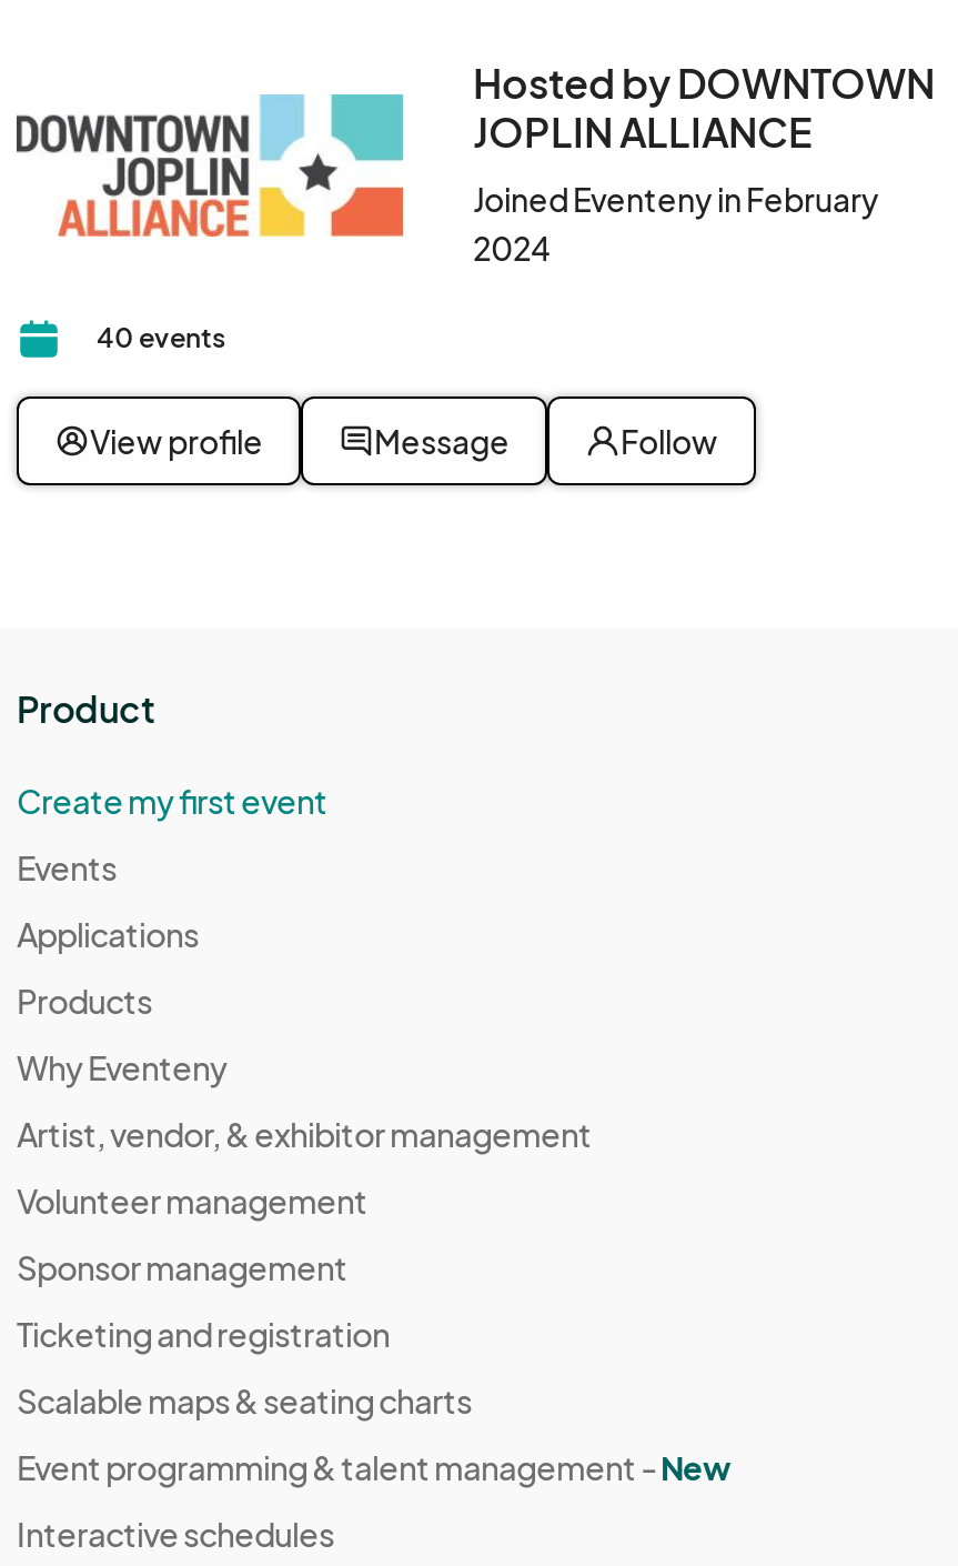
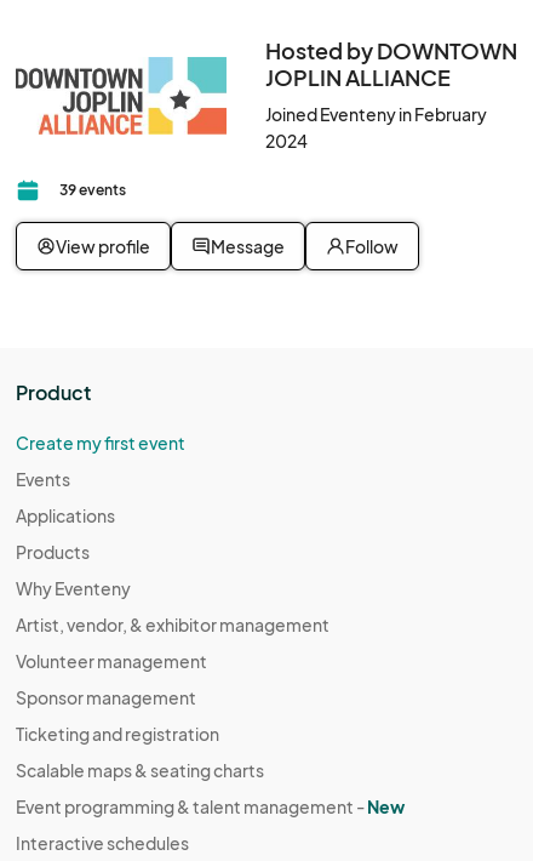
- 40 events
+ 39 events
